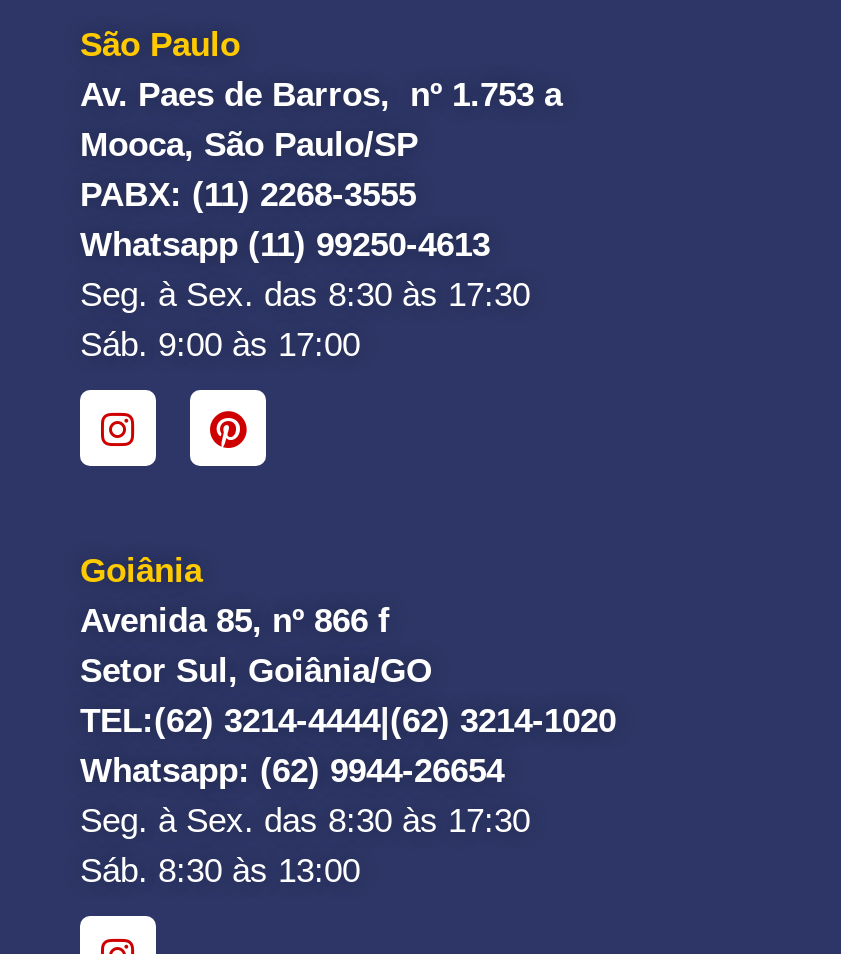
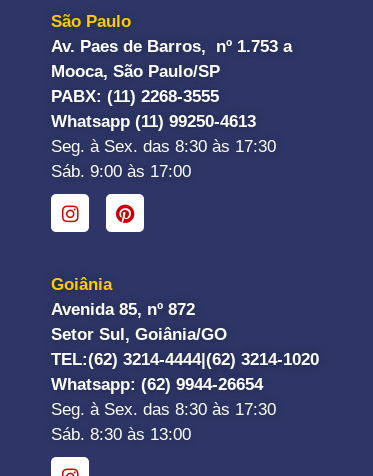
- Avenida 85, nº 866 f
+ Avenida 85, nº 872
